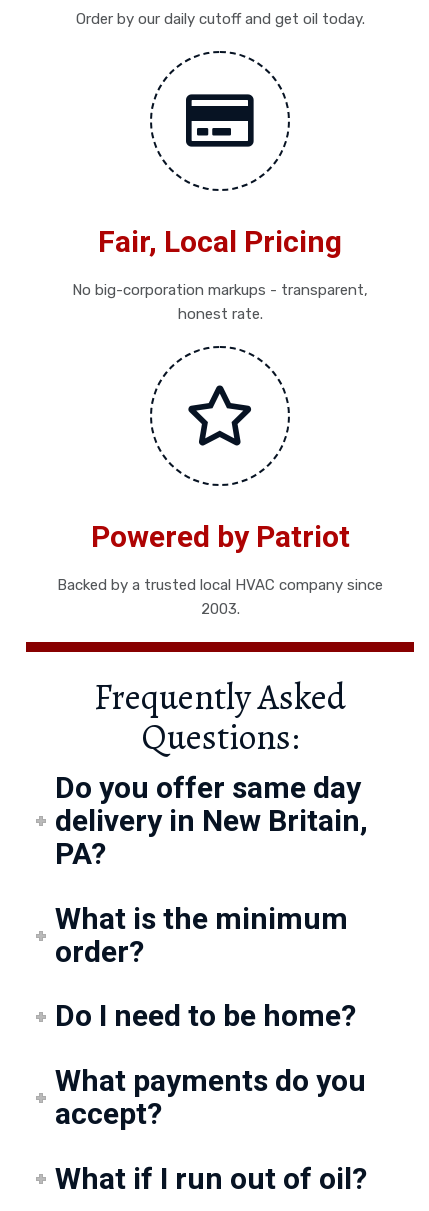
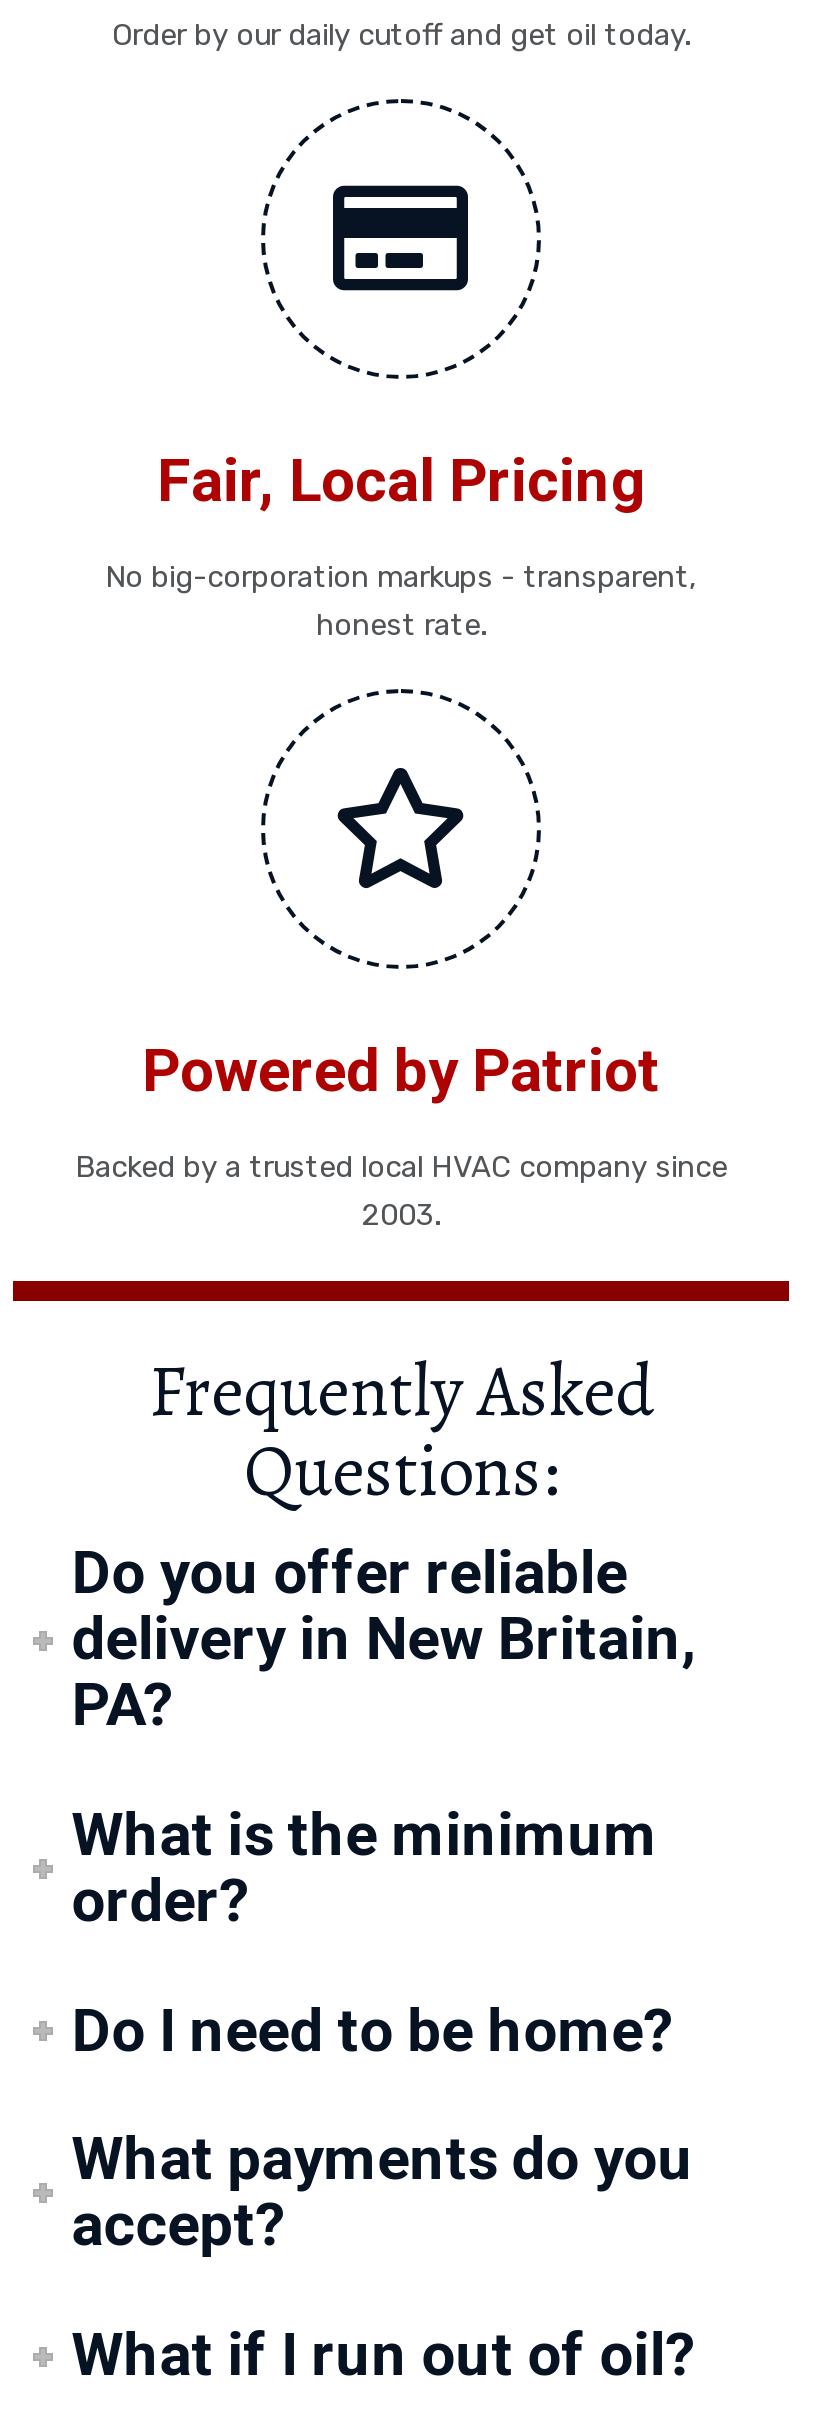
- Do you offer same day
+ Do you offer reliable
